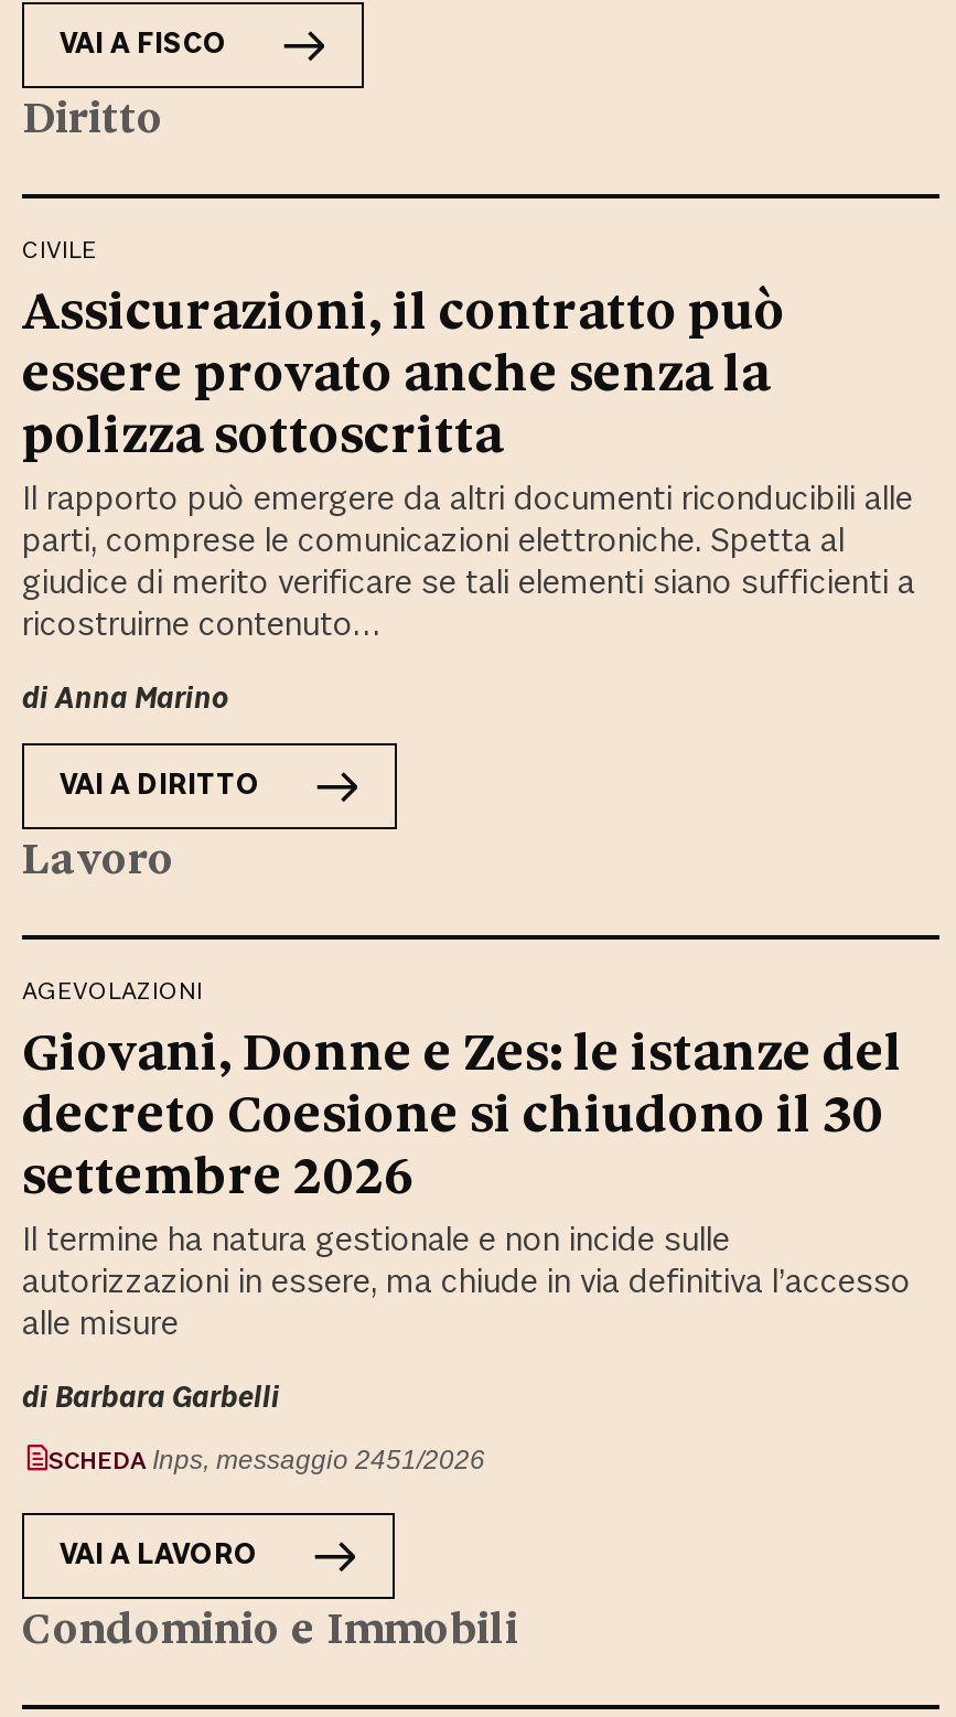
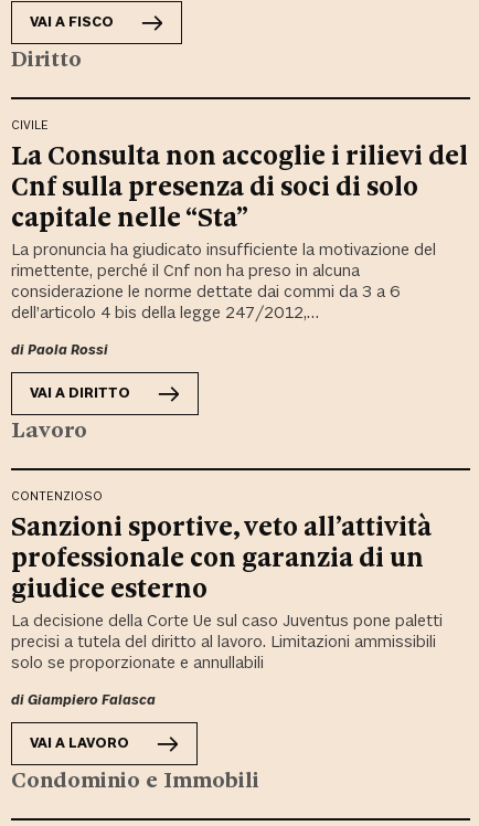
- Assicurazioni, il contratto può
- essere provato anche senza la
- polizza sottoscritta
- Il rapporto può emergere da altri documenti riconducibili alle
- parti, comprese le comunicazioni elettroniche. Spetta al
- giudice di merito verificare se tali elementi siano sufficienti a
- ricostruirne contenuto…
+ La Consulta non accoglie i rilievi del
+ Cnf sulla presenza di soci di solo
+ capitale nelle “Sta”
+ La pronuncia ha giudicato insufficiente la motivazione del
+ rimettente, perché il Cnf non ha preso in alcuna
+ considerazione le norme dettate dai commi da 3 a 6
+ dell’articolo 4 bis della legge 247/2012,…

- di Anna Marino
+ di Paola Rossi

- AGEVOLAZIONI
- Giovani, Donne e Zes: le istanze del
- decreto Coesione si chiudono il 30
- settembre 2026
- Il termine ha natura gestionale e non incide sulle
- autorizzazioni in essere, ma chiude in via definitiva l’accesso
- alle misure
- di Barbara Garbelli
- SCHEDA Inps, messaggio 2451/2026
+ CONTENZIOSO
+ Sanzioni sportive, veto all’attività
+ professionale con garanzia di un
+ giudice esterno
+ La decisione della Corte Ue sul caso Juventus pone paletti
+ precisi a tutela del diritto al lavoro. Limitazioni ammissibili
+ solo se proporzionate e annullabili
+ di Giampiero Falasca
